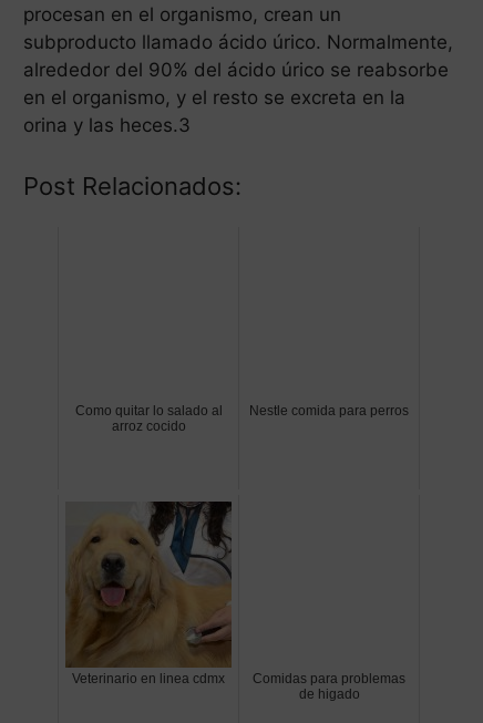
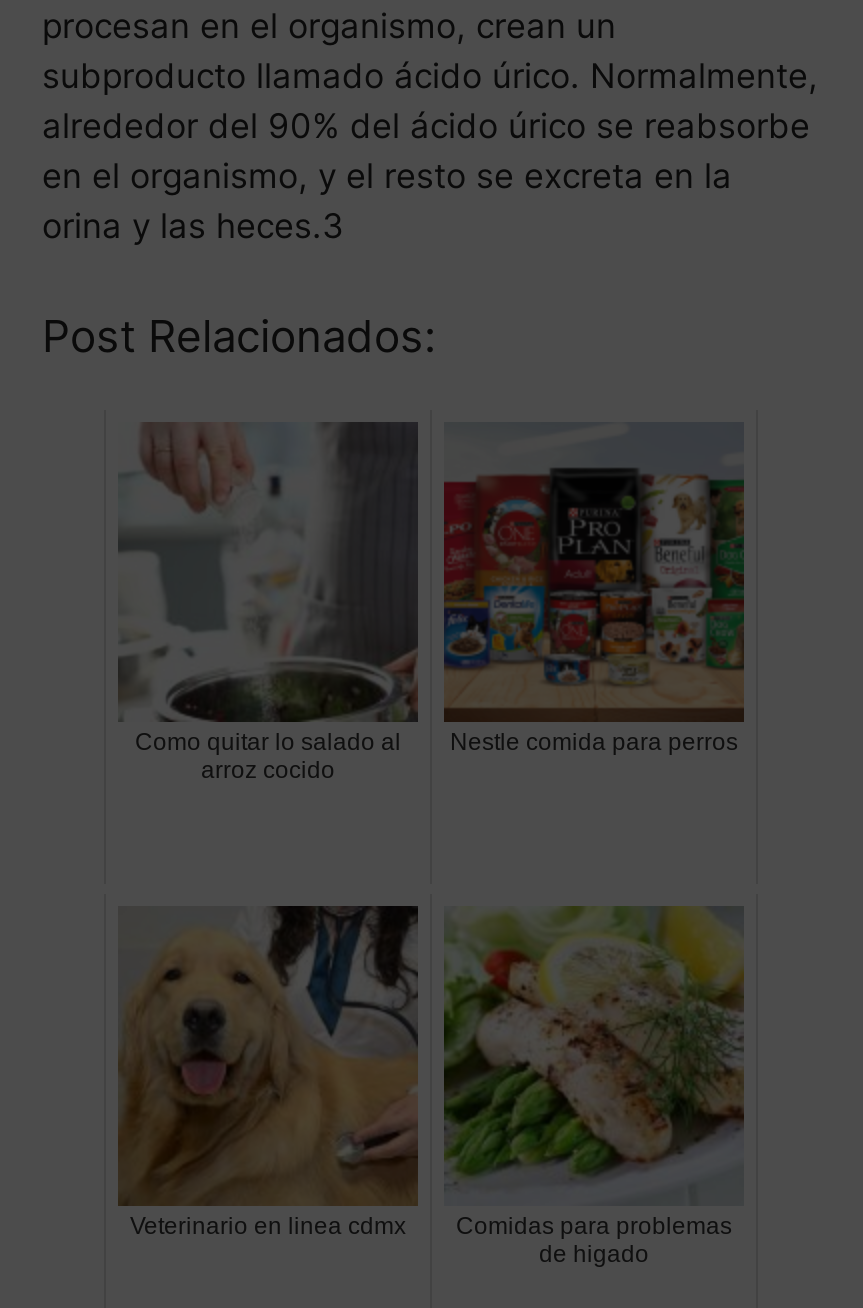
+ [image]

+ [image]

+ [image]
